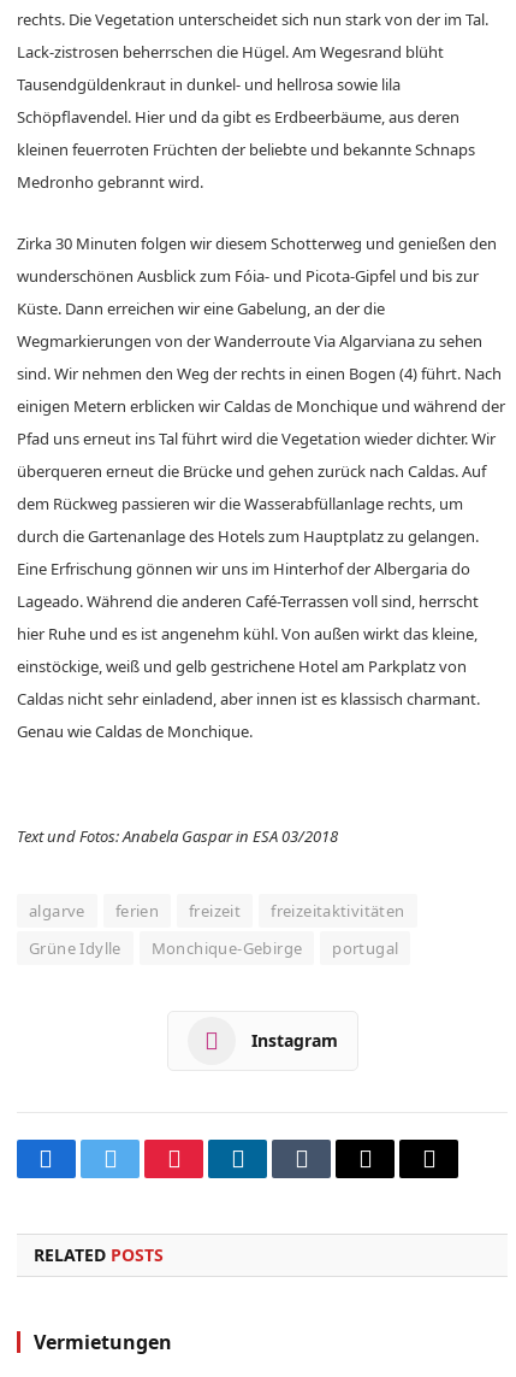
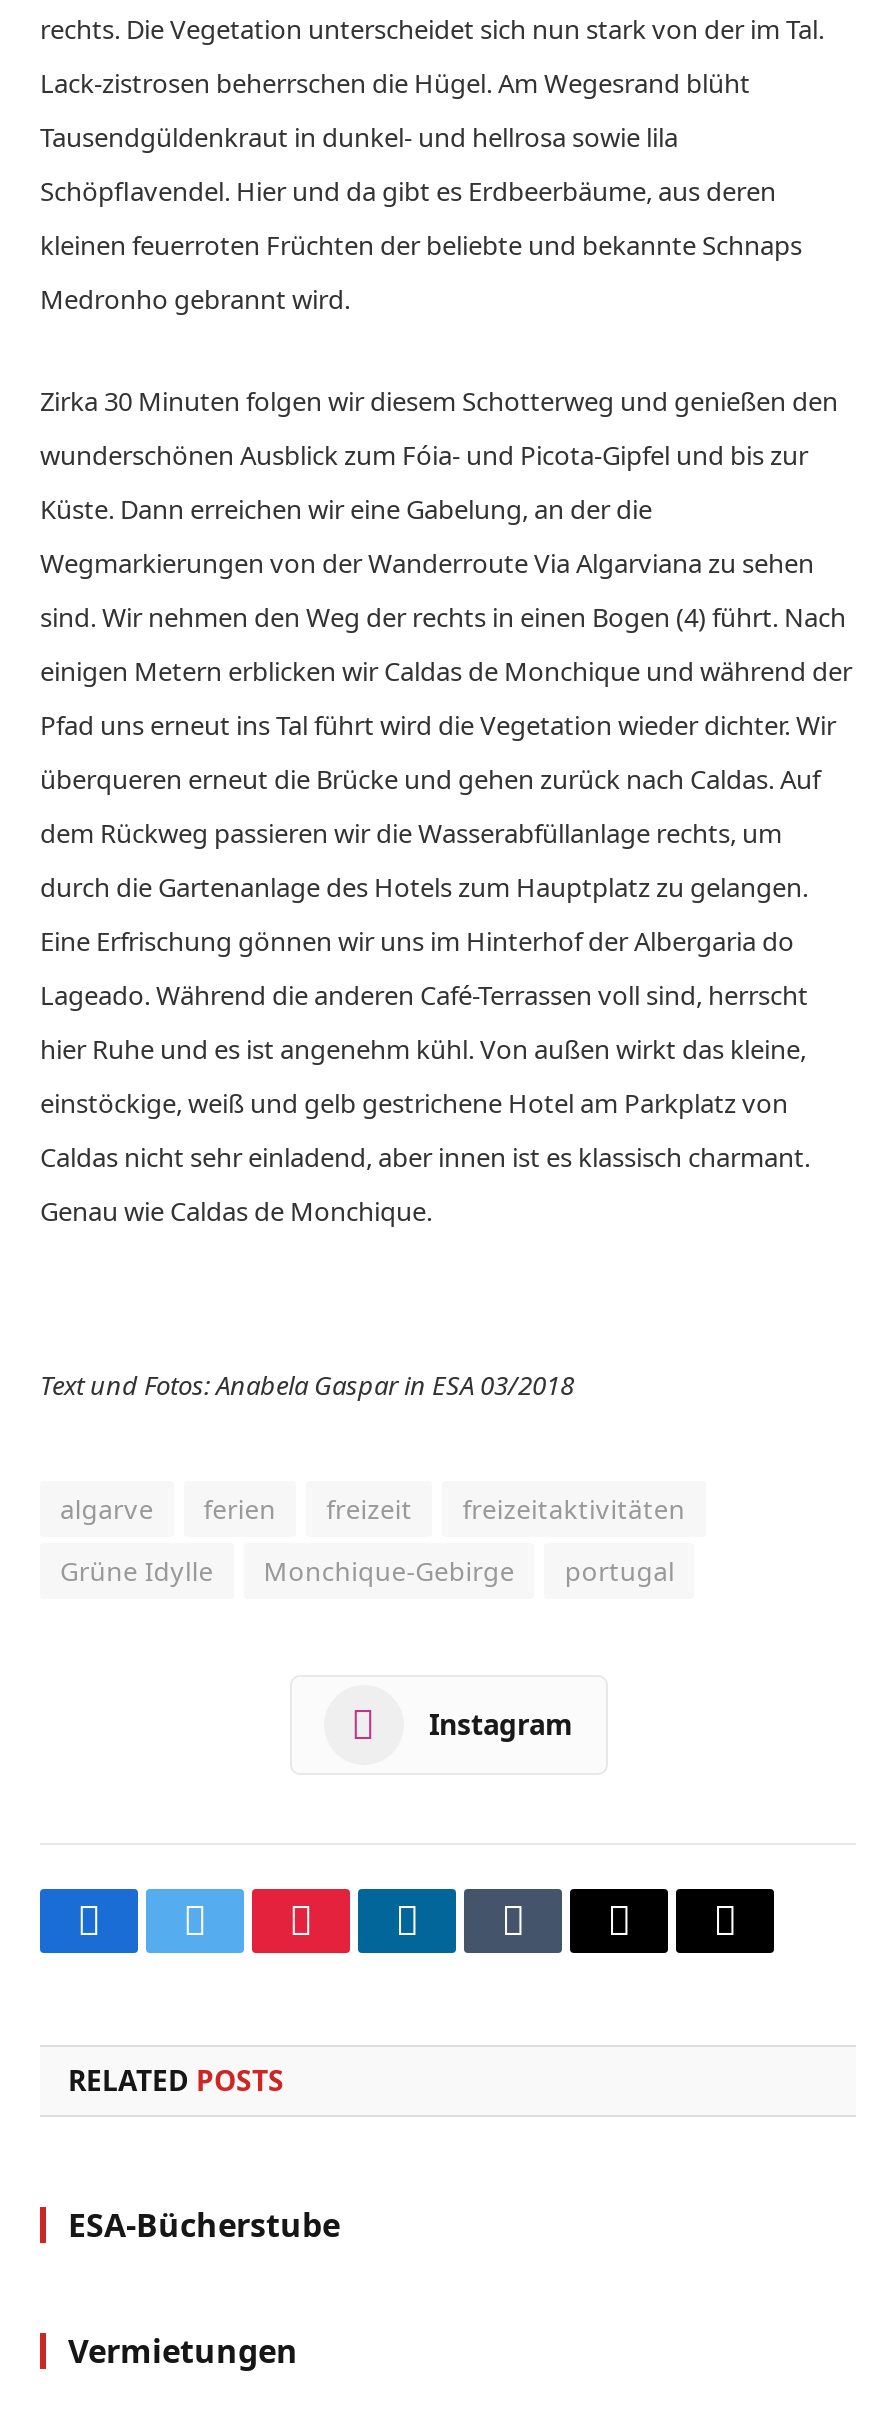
+ ESA-Bücherstube
